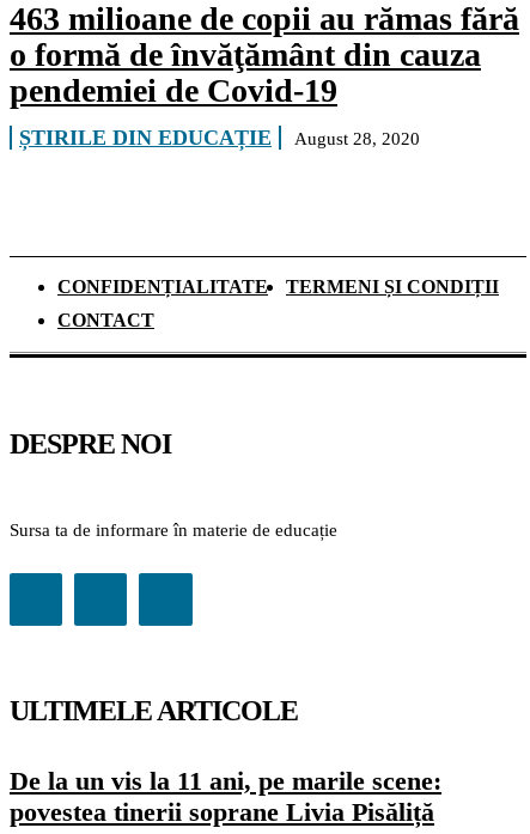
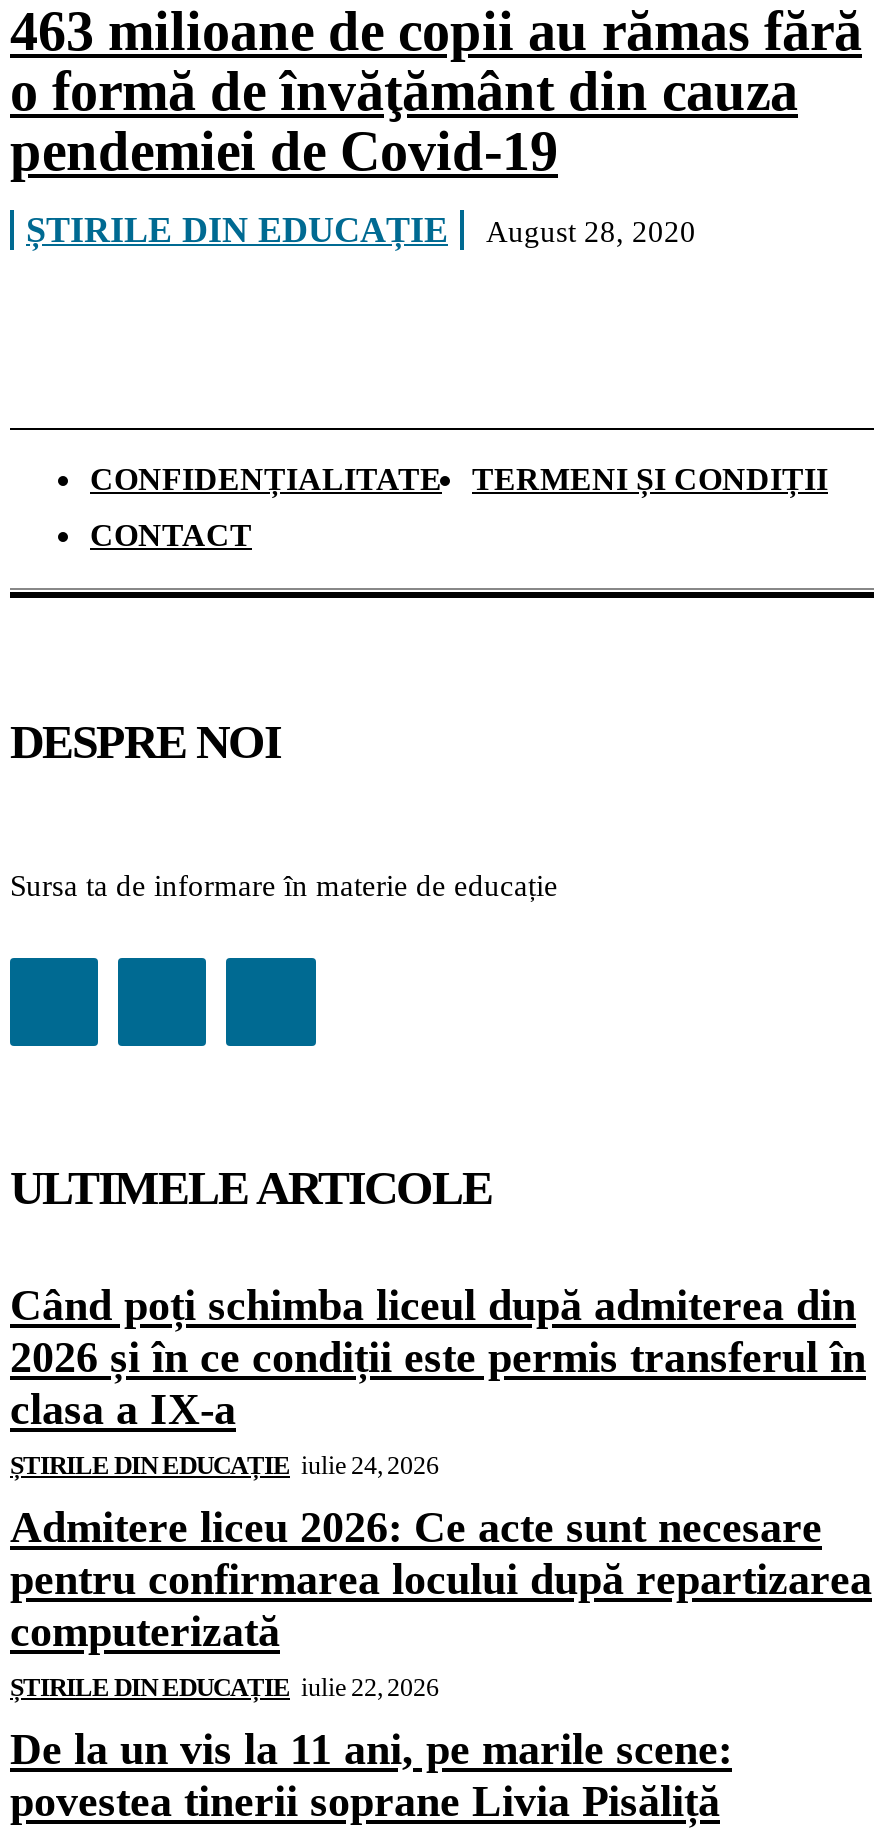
+ Când poți schimba liceul după admiterea din
+ 2026 și în ce condiții este permis transferul în
+ clasa a IX-a
+ ȘTIRILE DIN EDUCAȚIE iulie 24, 2026
+ Admitere liceu 2026: Ce acte sunt necesare
+ pentru confirmarea locului după repartizarea
+ computerizată
+ ȘTIRILE DIN EDUCAȚIE iulie 22, 2026
